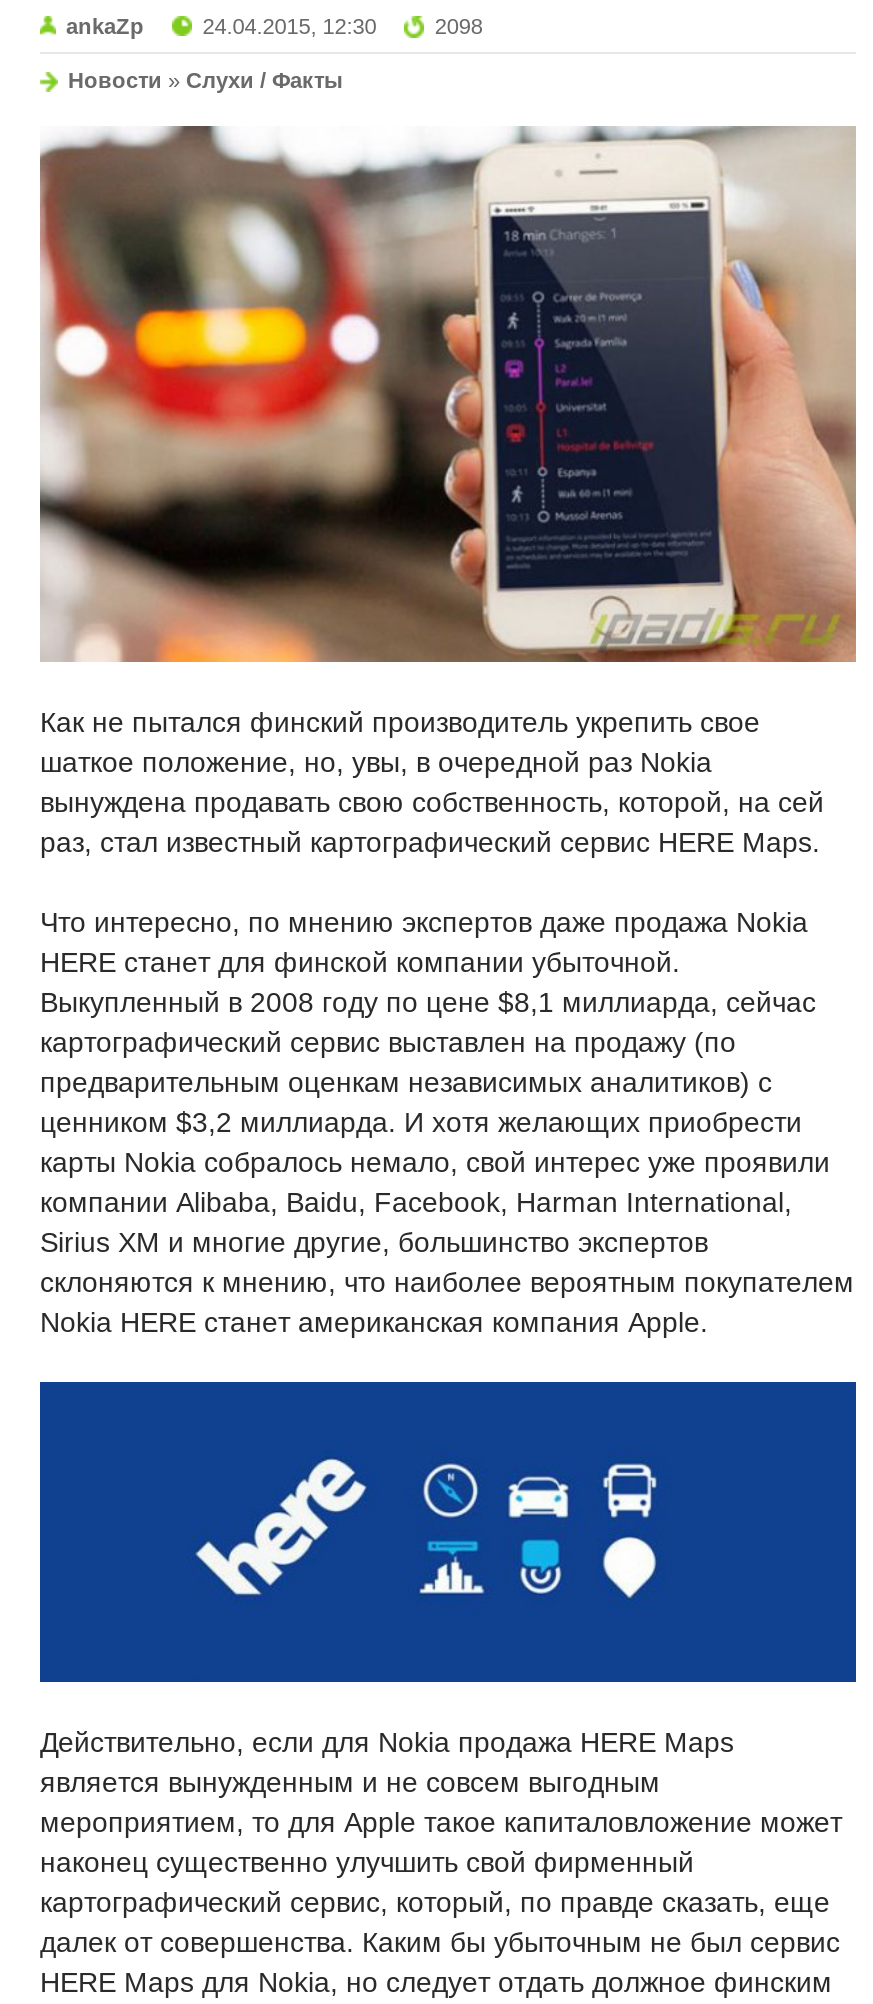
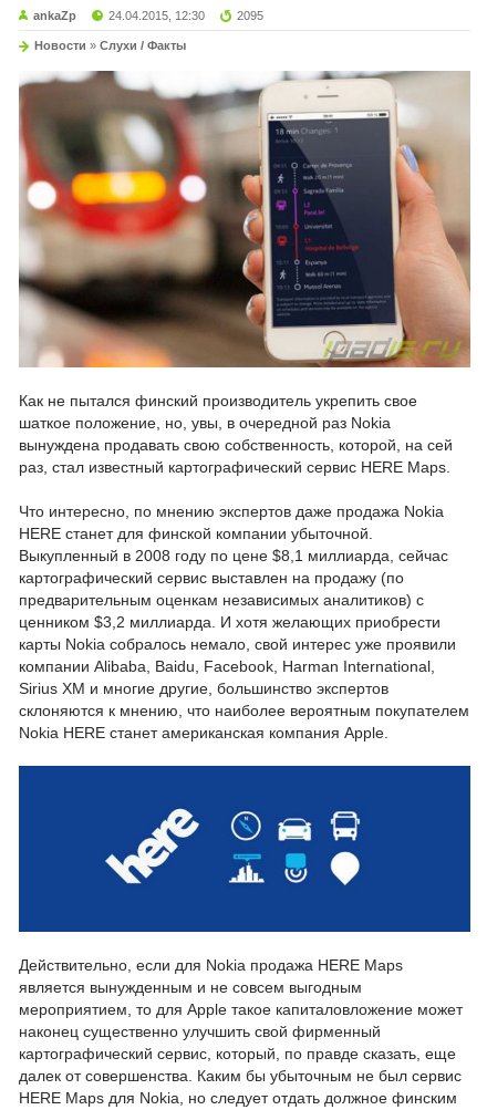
- 2098
+ 2095
